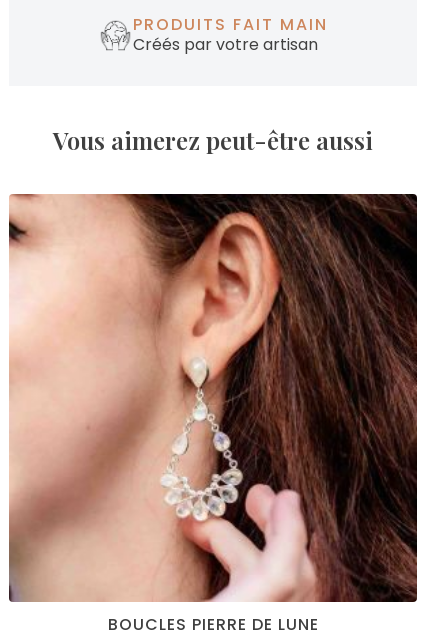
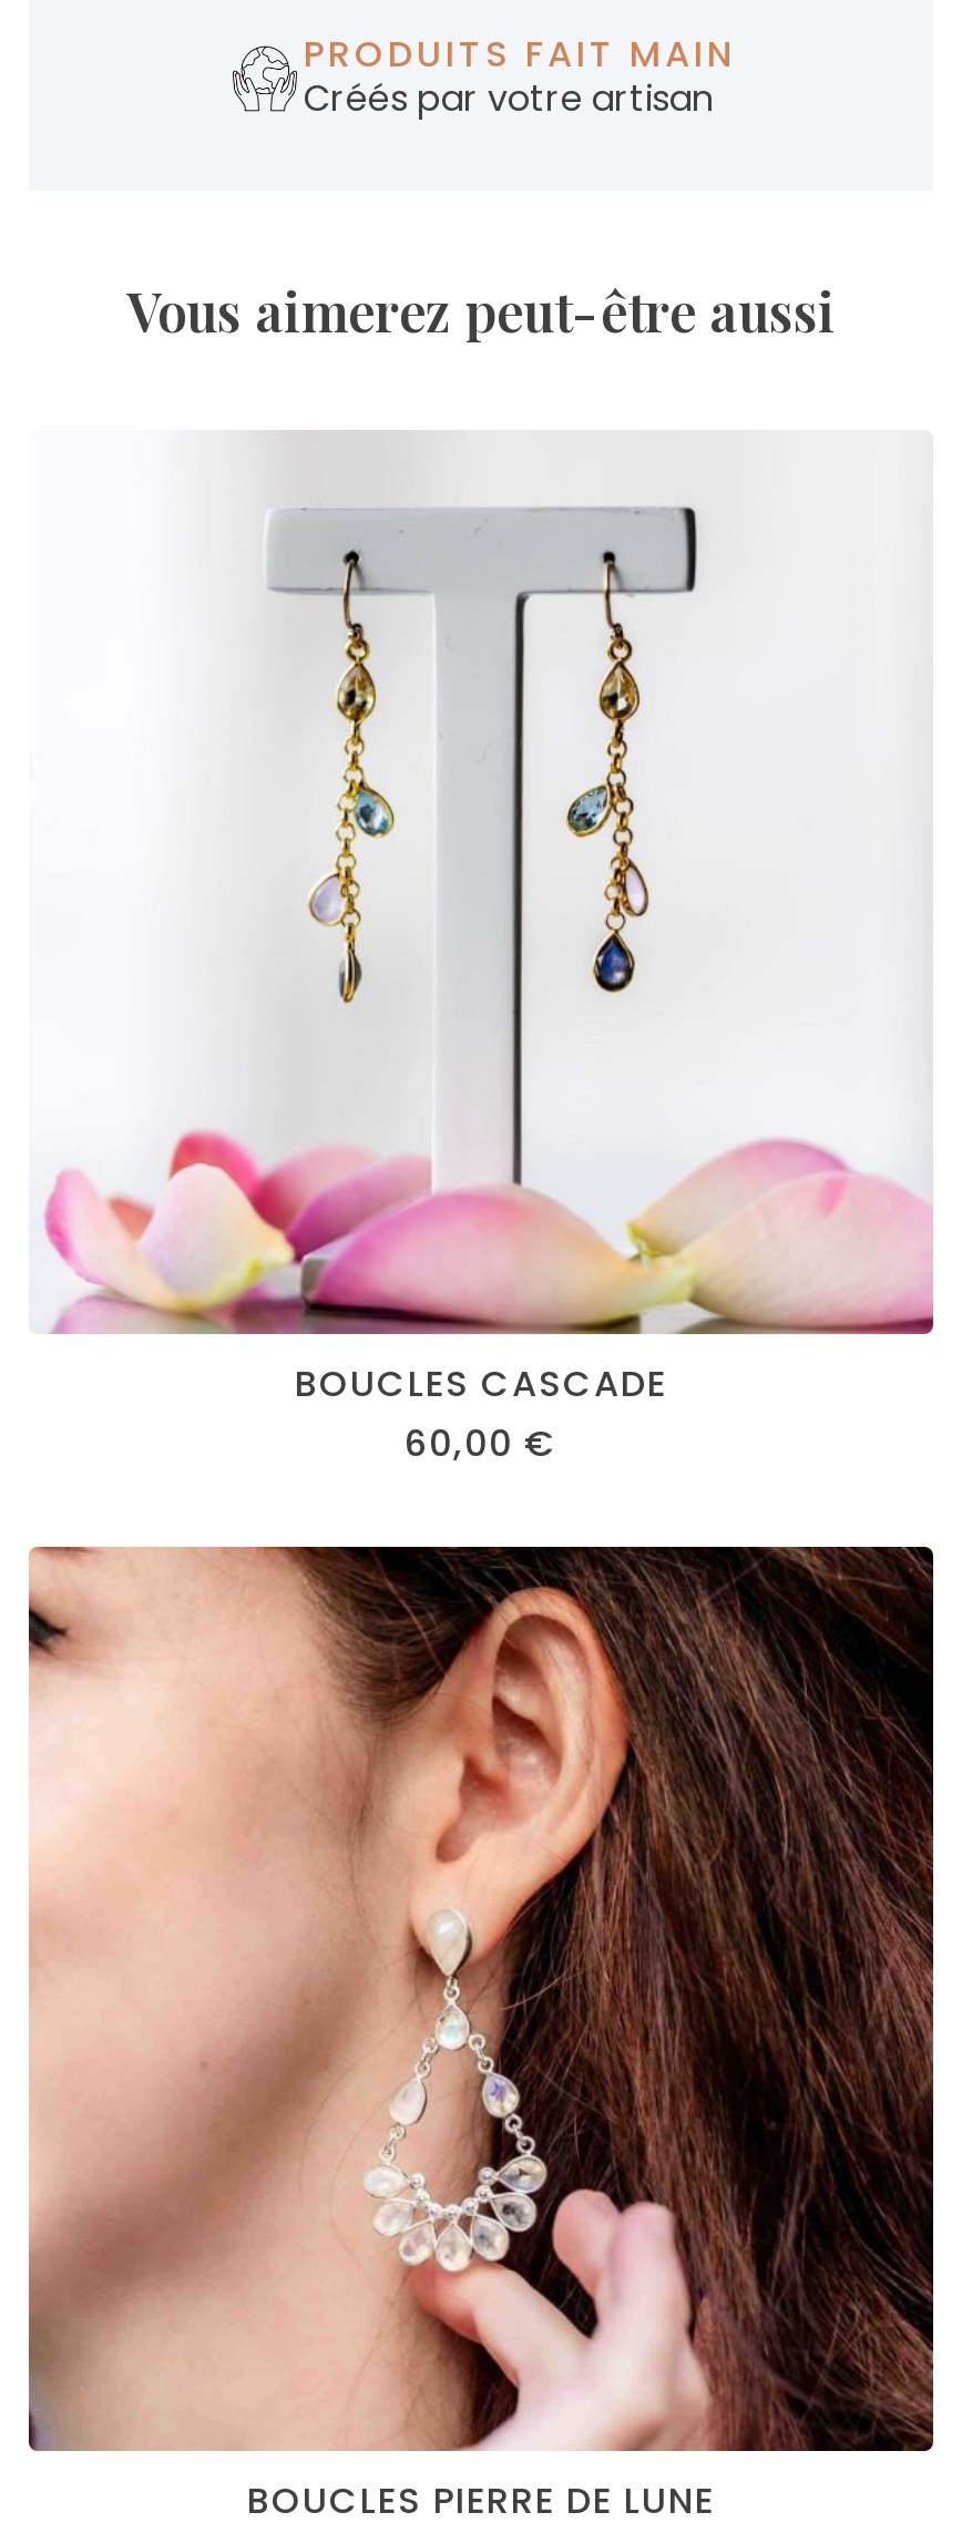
+ [image]
+ BOUCLES CASCADE
+ 60,00 €
